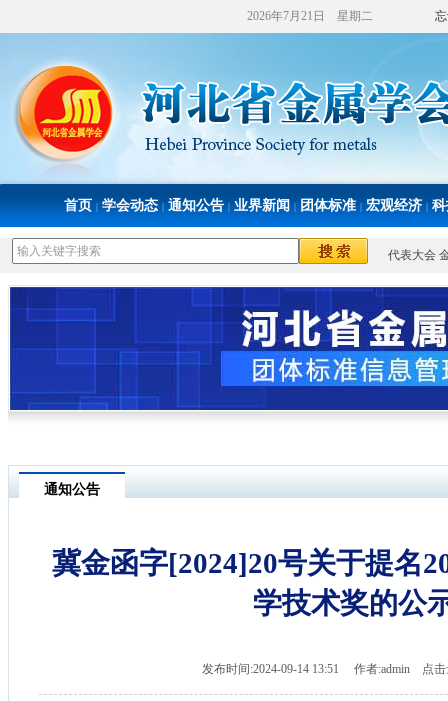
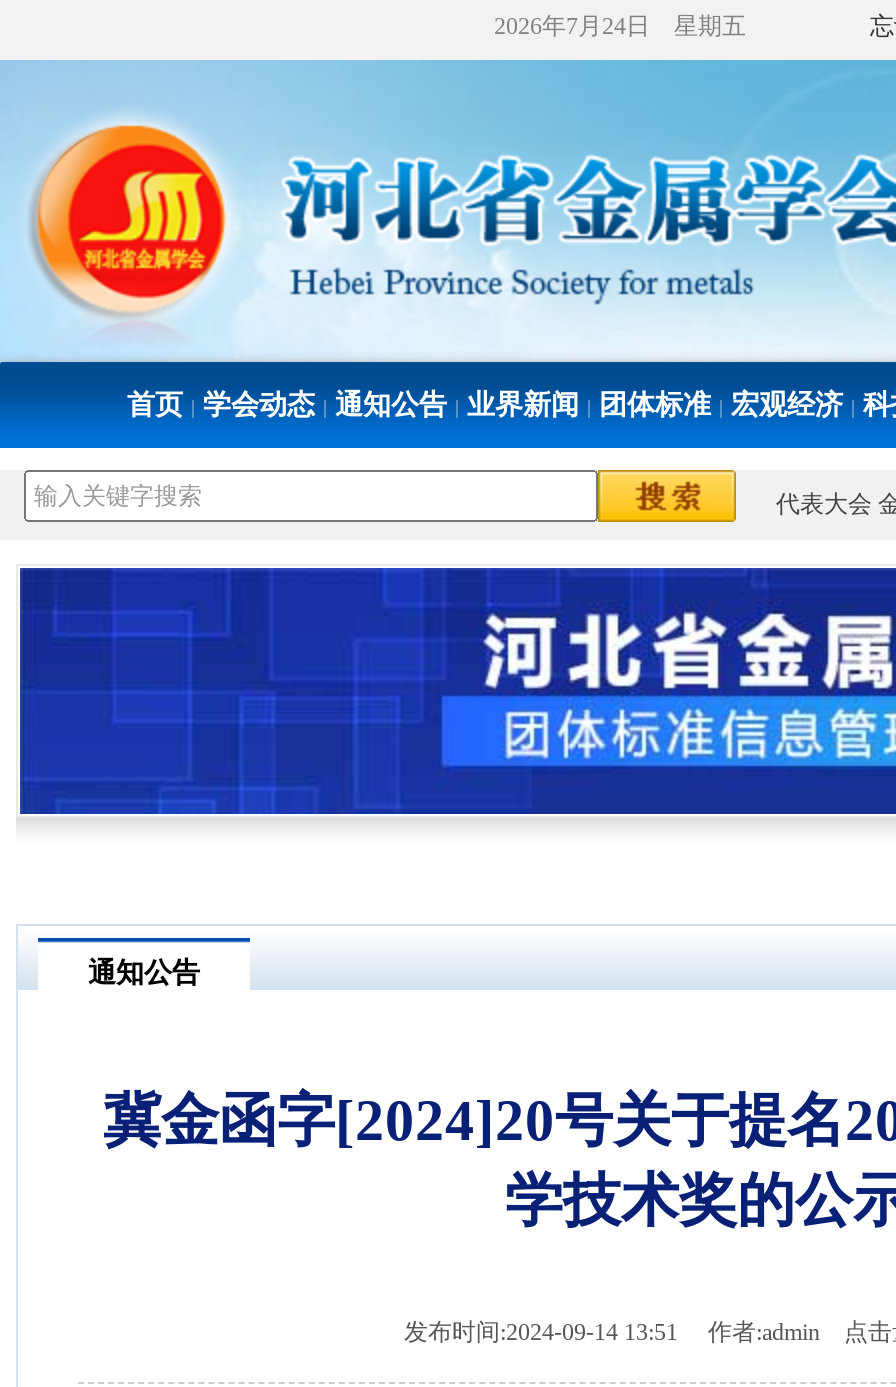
- 2026年7月21日 星期二
+ 2026年7月24日 星期五
